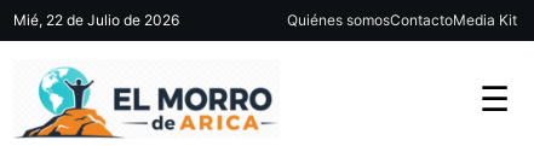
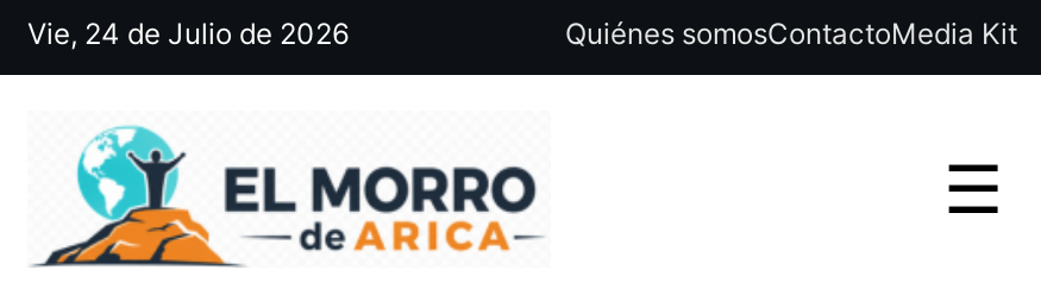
- Mié, 22 de Julio de 2026
+ Vie, 24 de Julio de 2026
